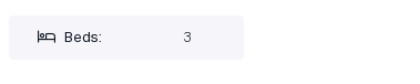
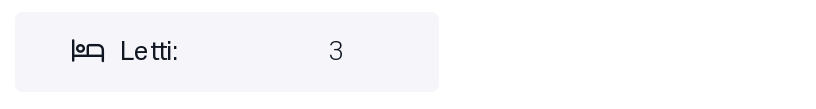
- Beds:
+ Letti:
